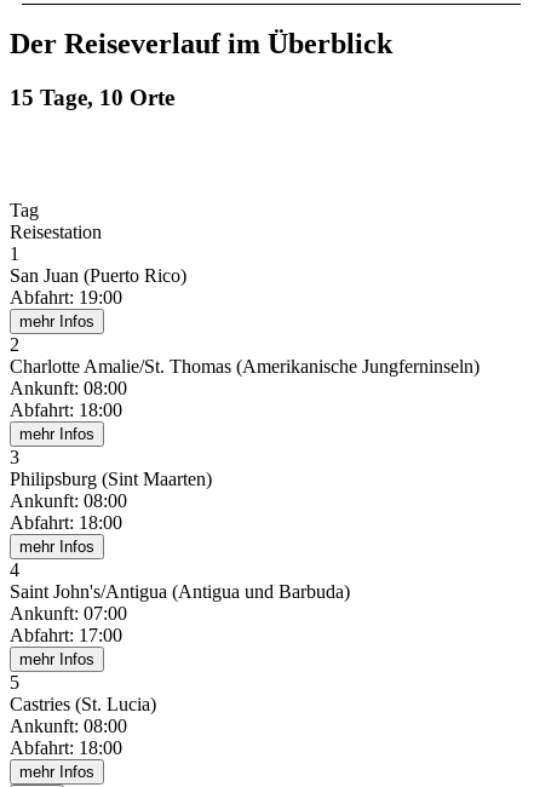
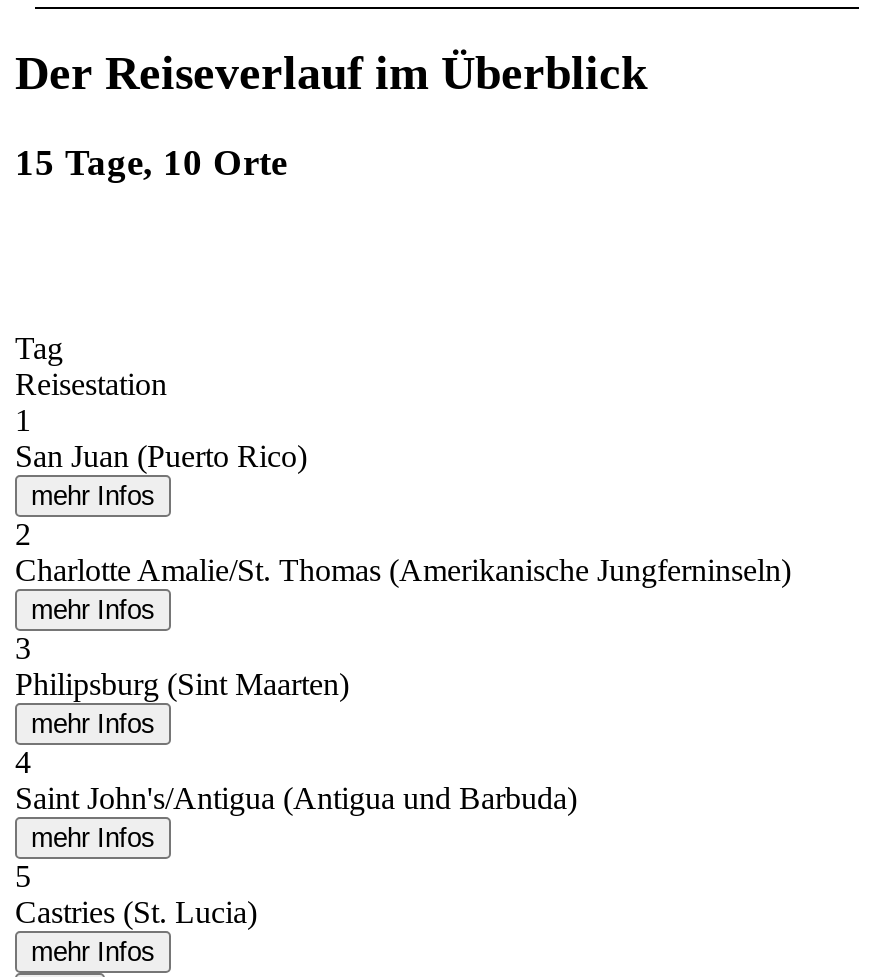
- Abfahrt: 19:00

- Ankunft: 08:00
- Abfahrt: 18:00

- Ankunft: 08:00
- Abfahrt: 18:00

- Ankunft: 07:00
- Abfahrt: 17:00

- Ankunft: 08:00
- Abfahrt: 18:00
